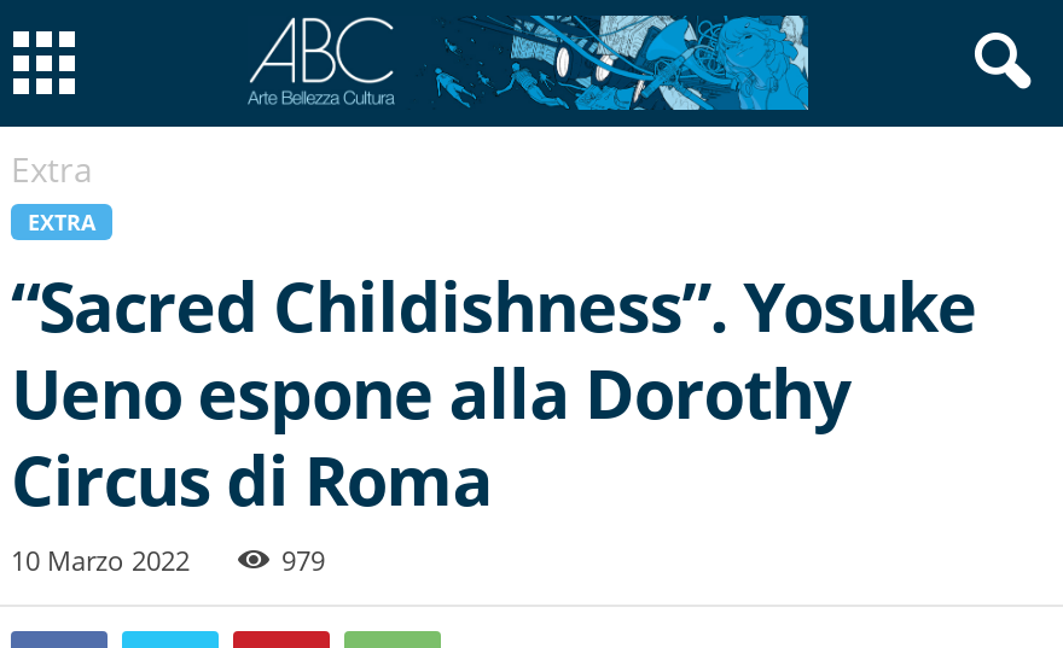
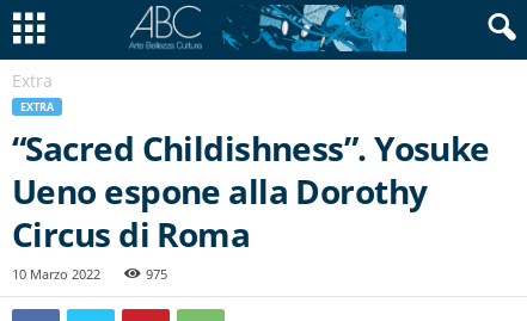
- 979
+ 975
